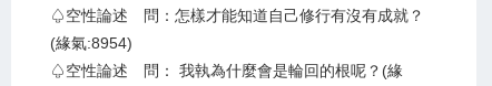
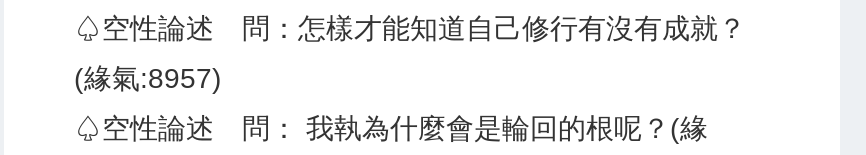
- (緣氣:8954)
+ (緣氣:8957)
